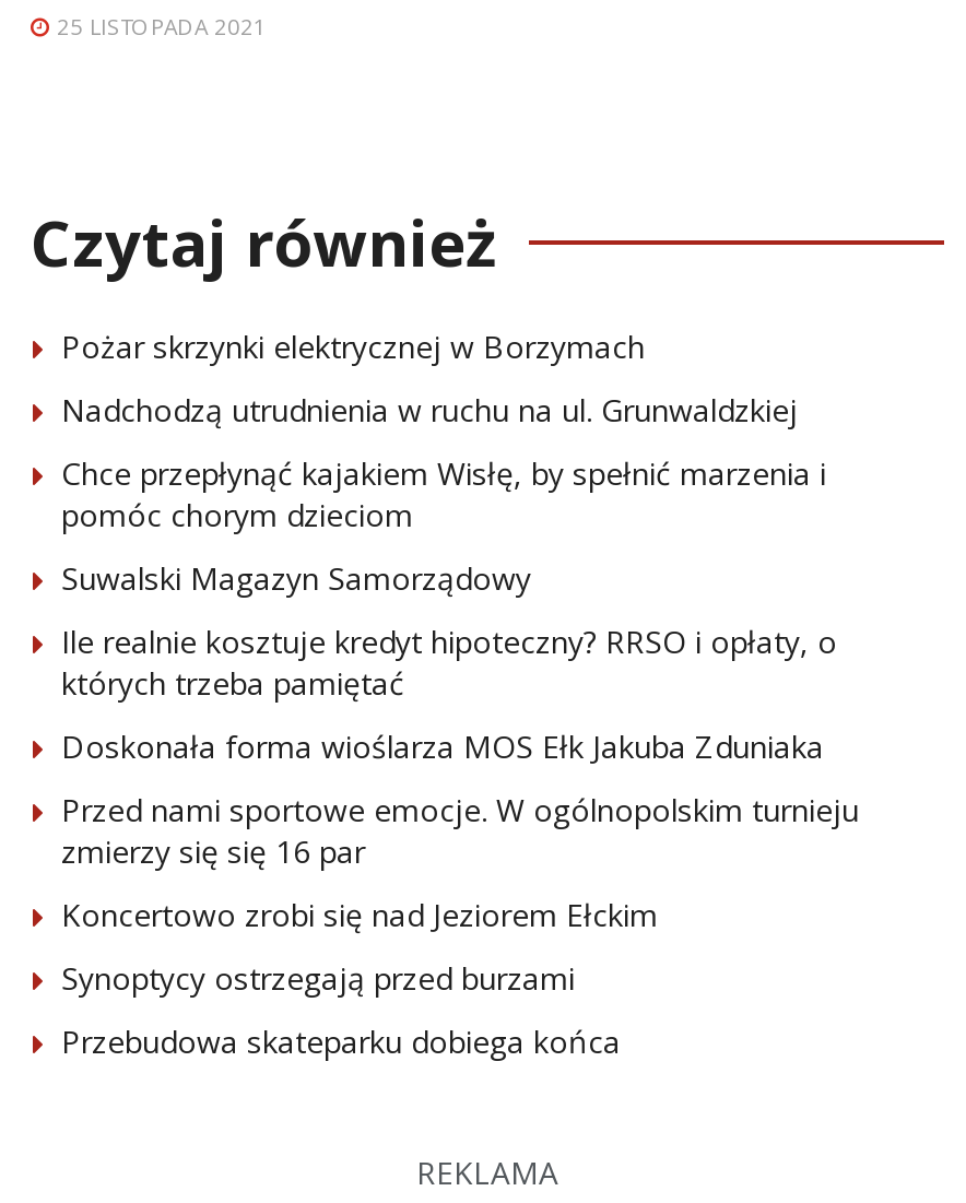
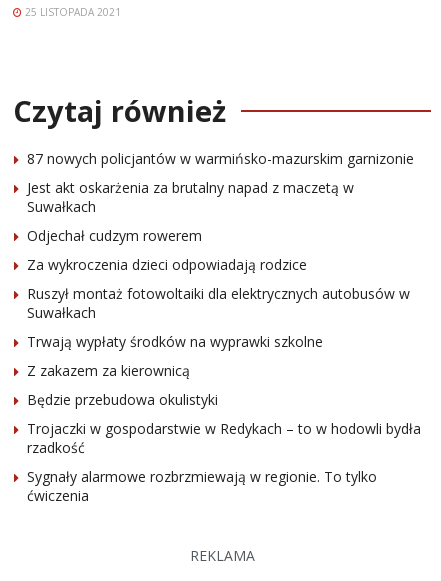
- Pożar skrzynki elektrycznej w Borzymach
+ 87 nowych policjantów w warmińsko-mazurskim garnizonie

- Nadchodzą utrudnienia w ruchu na ul. Grunwaldzkiej
+ Jest akt oskarżenia za brutalny napad z maczetą w
+ Suwałkach

- Chce przepłynąć kajakiem Wisłę, by spełnić marzenia i
- pomóc chorym dzieciom
+ Odjechał cudzym rowerem

- Suwalski Magazyn Samorządowy
+ Za wykroczenia dzieci odpowiadają rodzice

- Ile realnie kosztuje kredyt hipoteczny? RRSO i opłaty, o
- których trzeba pamiętać
+ Ruszył montaż fotowoltaiki dla elektrycznych autobusów w
+ Suwałkach

- Doskonała forma wioślarza MOS Ełk Jakuba Zduniaka
+ Trwają wypłaty środków na wyprawki szkolne

- Przed nami sportowe emocje. W ogólnopolskim turnieju
- zmierzy się się 16 par
+ Z zakazem za kierownicą

- Koncertowo zrobi się nad Jeziorem Ełckim
+ Będzie przebudowa okulistyki

- Synoptycy ostrzegają przed burzami
+ Trojaczki w gospodarstwie w Redykach – to w hodowli bydła
+ rzadkość

- Przebudowa skateparku dobiega końca
+ Sygnały alarmowe rozbrzmiewają w regionie. To tylko
+ ćwiczenia
